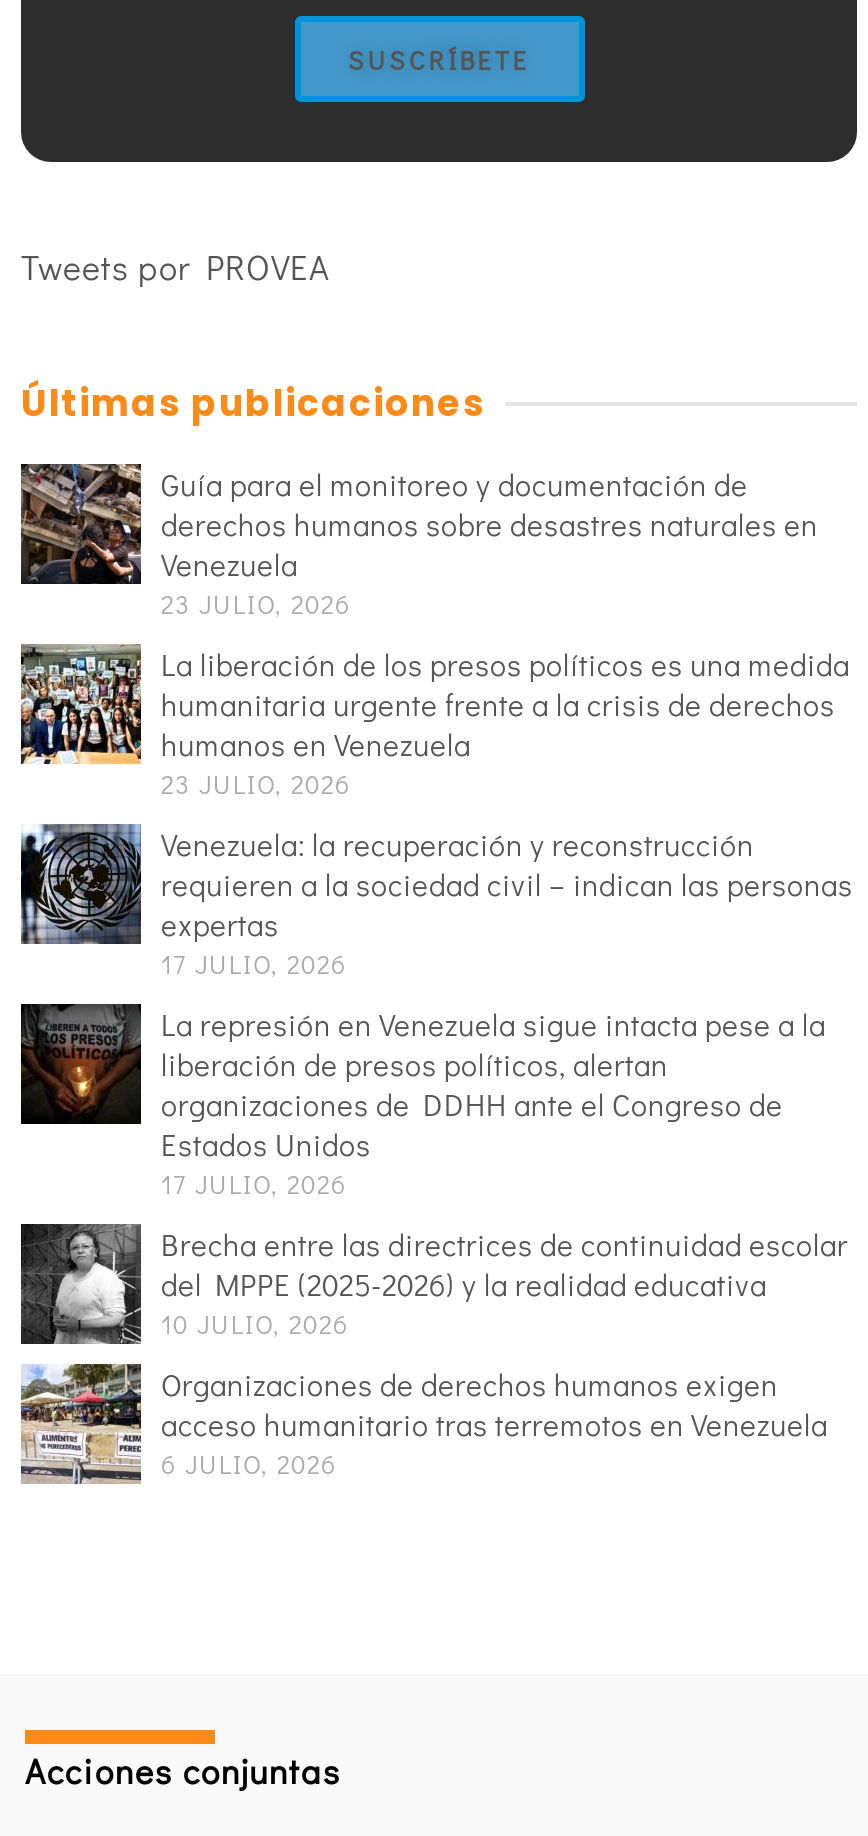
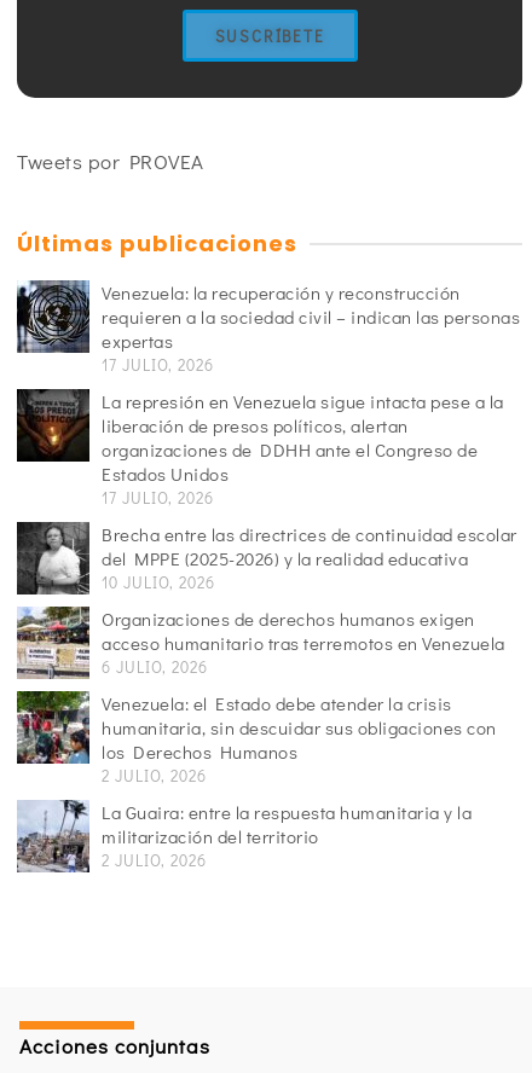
- [image]
- Guía para el monitoreo y documentación de
- derechos humanos sobre desastres naturales en
- Venezuela
- 23 JULIO, 2026
- La liberación de los presos políticos es una medida
- humanitaria urgente frente a la crisis de derechos
- humanos en Venezuela
- 23 JULIO, 2026

- [image]

moved up: [image] | Venezuela: la recuperación y reconstrucción | requieren a la sociedad civil – indican las personas | ... | acceso humanitario tras terremotos en Venezuela | 6 JULIO, 2026

+ [image]
+ Venezuela: el Estado debe atender la crisis
+ humanitaria, sin descuidar sus obligaciones con
+ los Derechos Humanos
+ 2 JULIO, 2026
+ La Guaira: entre la respuesta humanitaria y la
+ militarización del territorio
+ 2 JULIO, 2026

+ [image]
